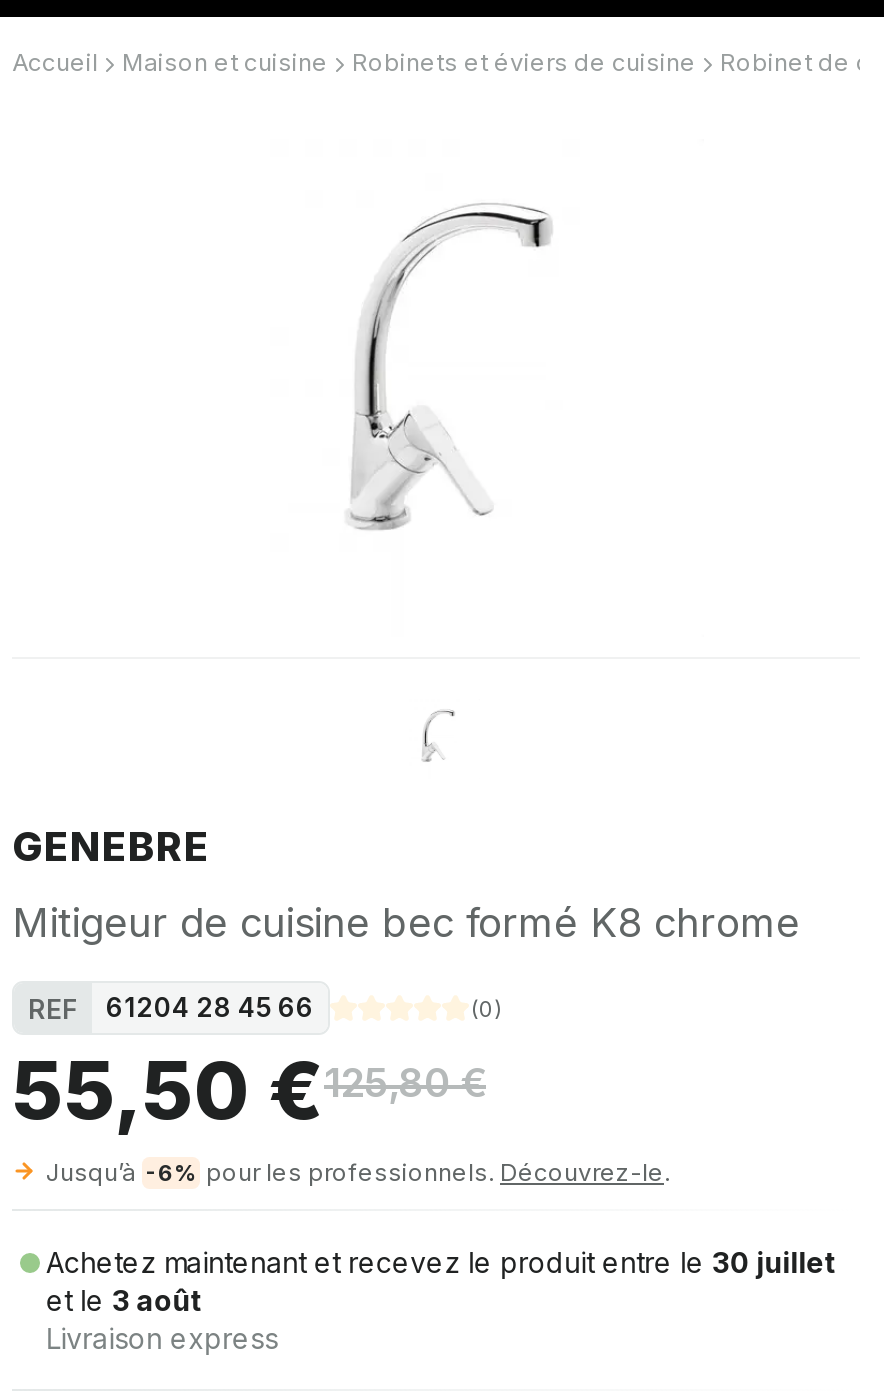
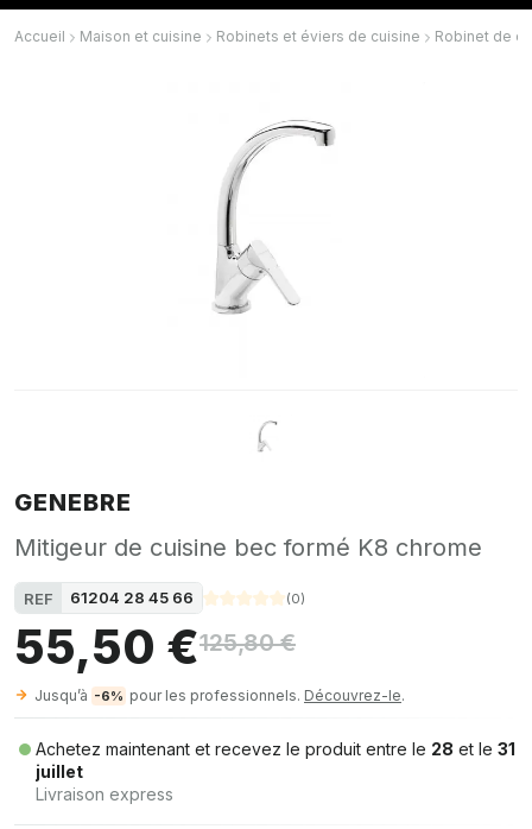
- Achetez maintenant et recevez le produit entre le 30 juillet
- et le 3 août
+ Achetez maintenant et recevez le produit entre le 28 et le 31
+ juillet
